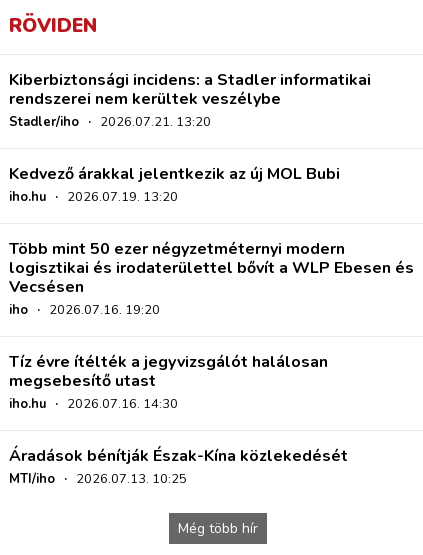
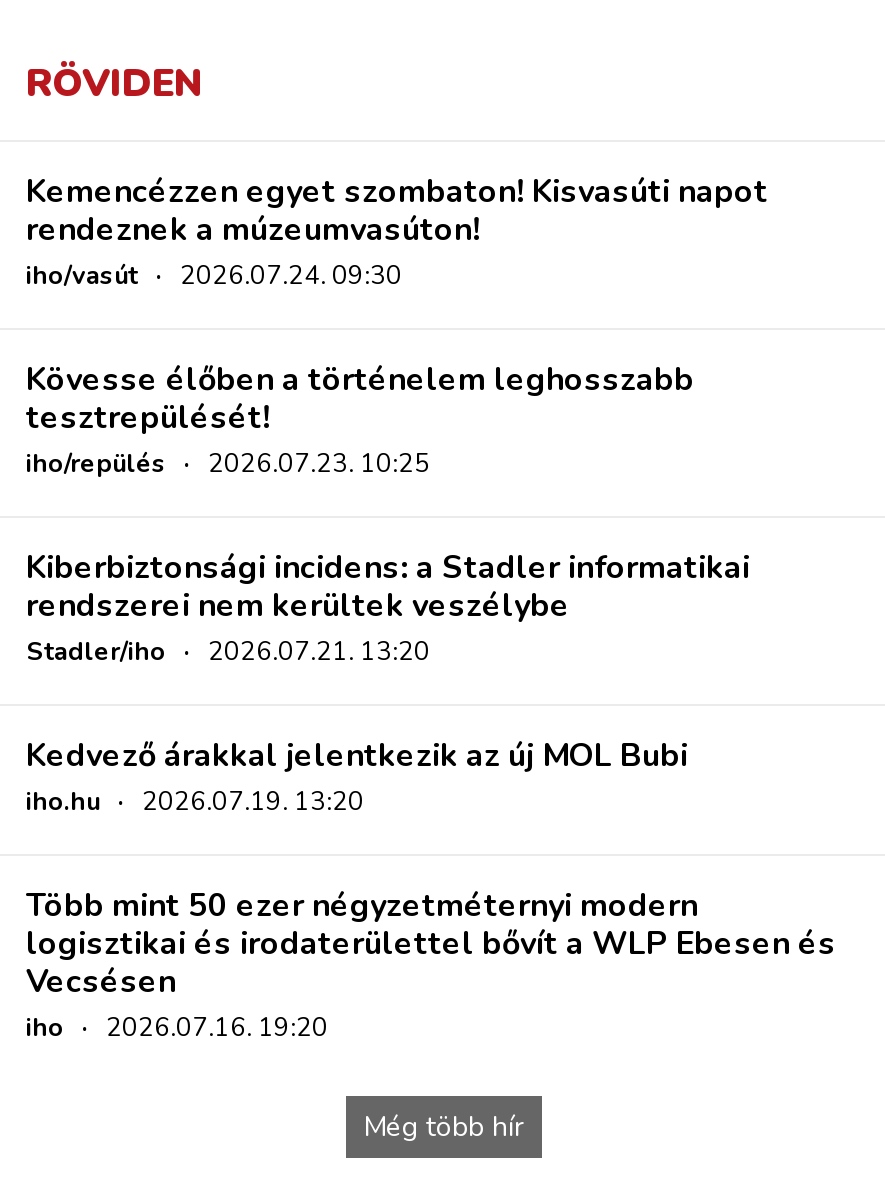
+ Kemencézzen egyet szombaton! Kisvasúti napot
+ rendeznek a múzeumvasúton!
+ iho/vasút · 2026.07.24. 09:30
+ Kövesse élőben a történelem leghosszabb
+ tesztrepülését!
+ iho/repülés · 2026.07.23. 10:25

moved down: Kiberbiztonsági incidens: a Stadler informatikai | rendszerei nem kerültek veszélybe | Stadler/iho · 2026.07.21. 13:20 | ... | Vecsésen | iho · 2026.07.16. 19:20

- Tíz évre ítélték a jegyvizsgálót halálosan
- megsebesítő utast
- iho.hu · 2026.07.16. 14:30
- Áradások bénítják Észak-Kína közlekedését
- MTI/iho · 2026.07.13. 10:25
